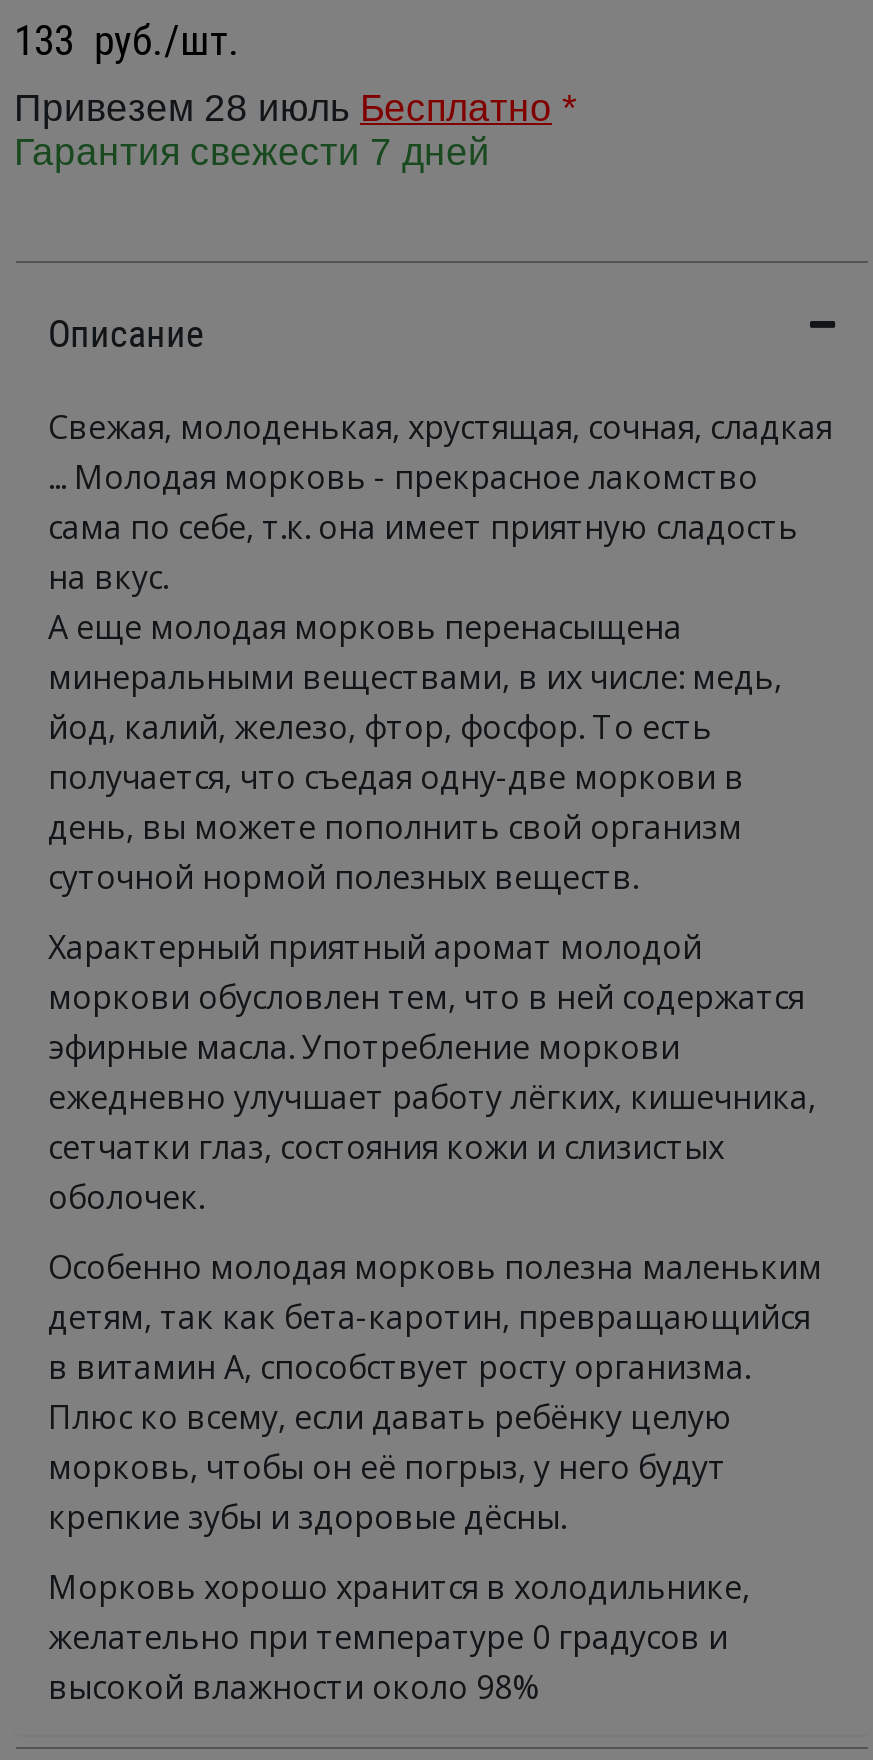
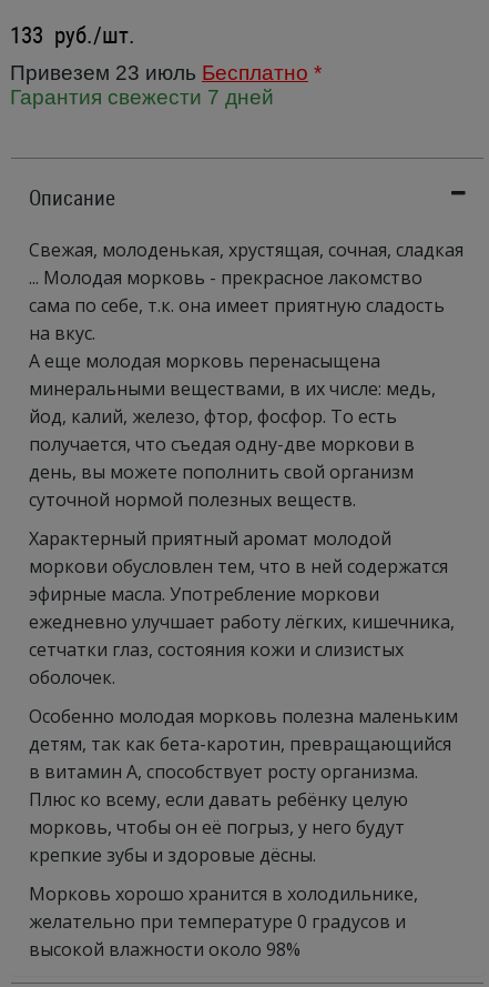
- Привезем 28 июль Бесплатно *
+ Привезем 23 июль Бесплатно *
